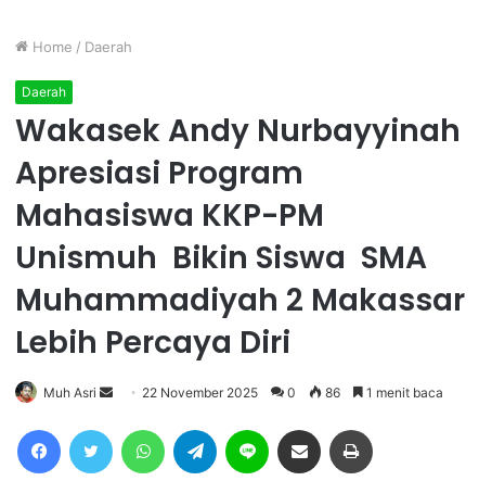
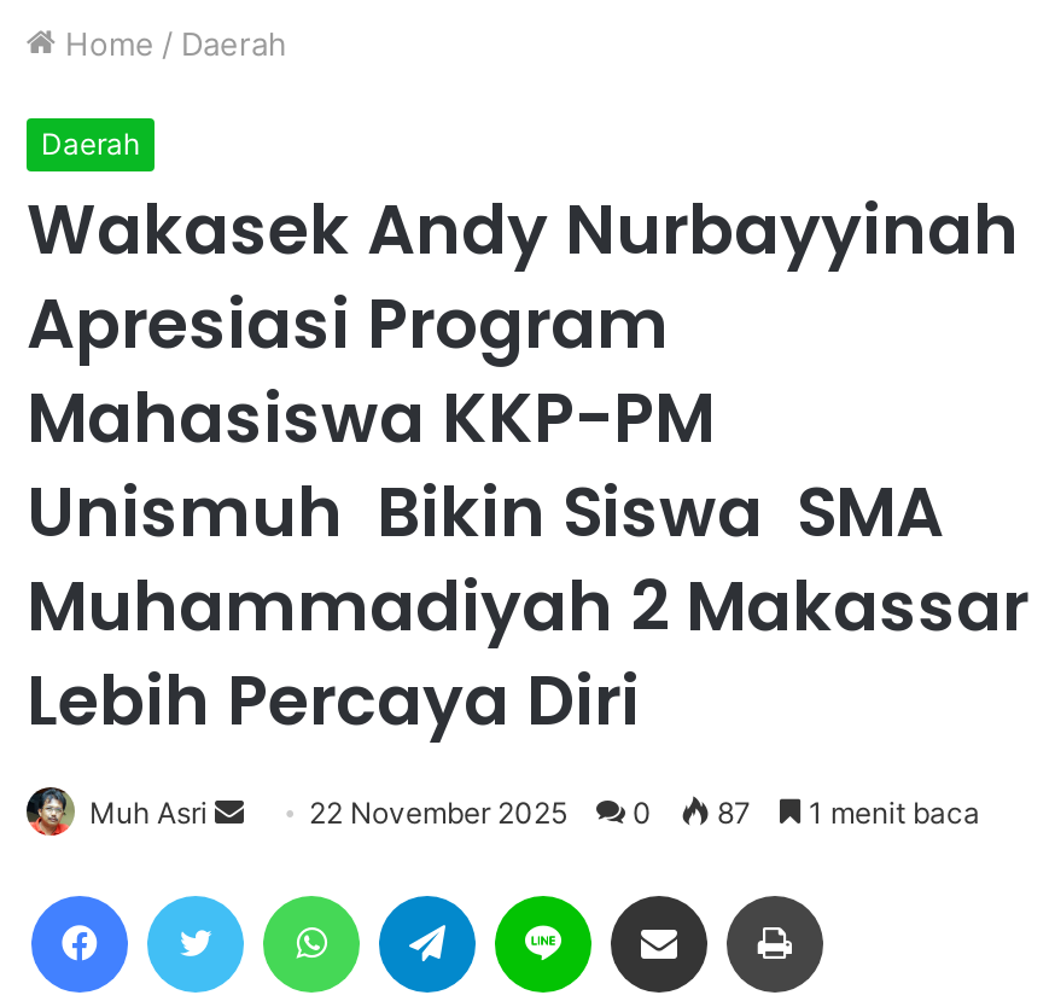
- 86
+ 87
